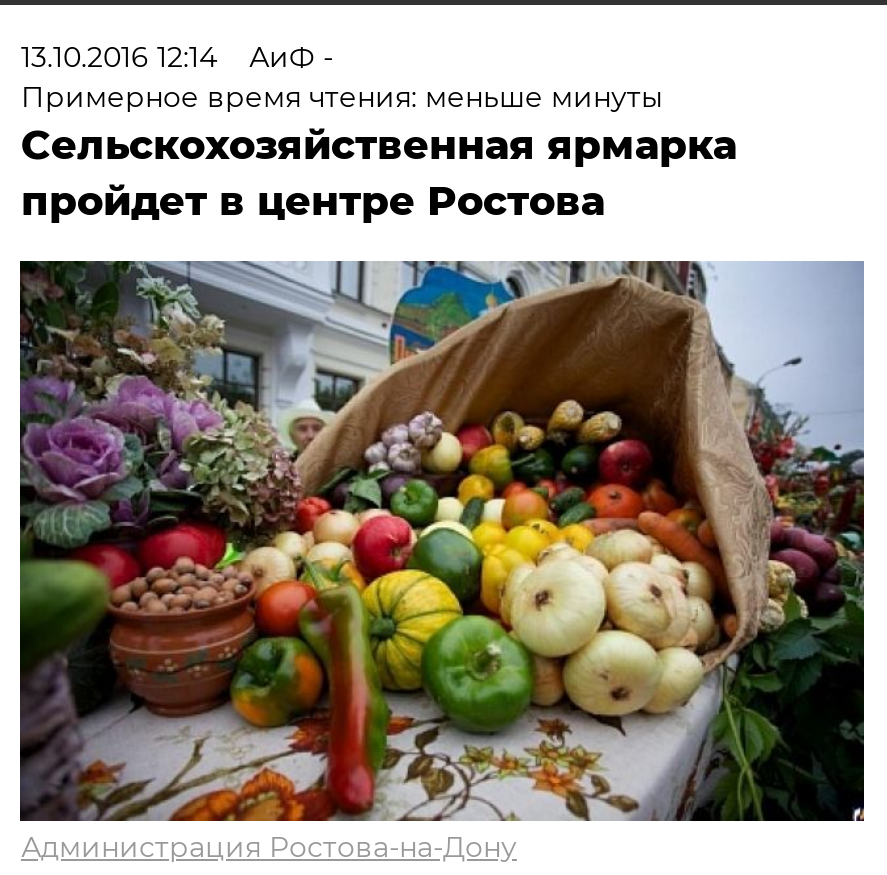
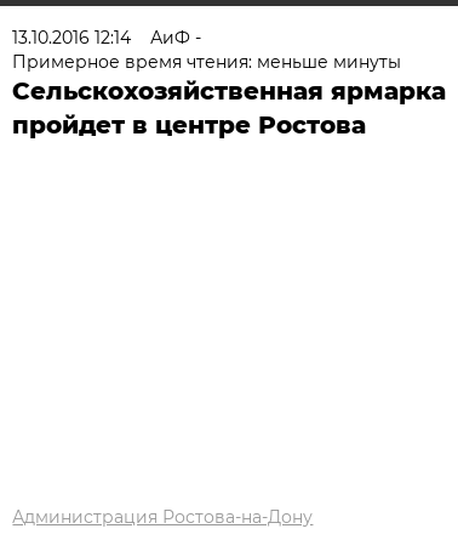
- [image]
